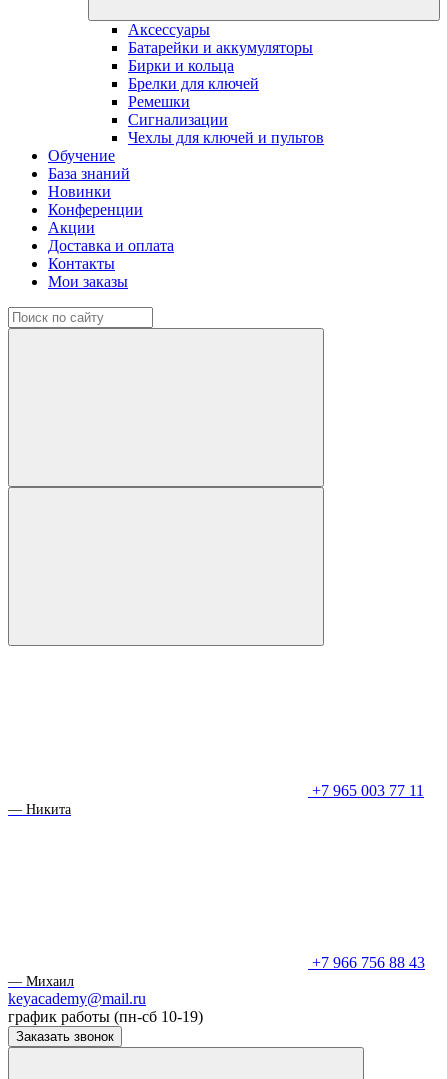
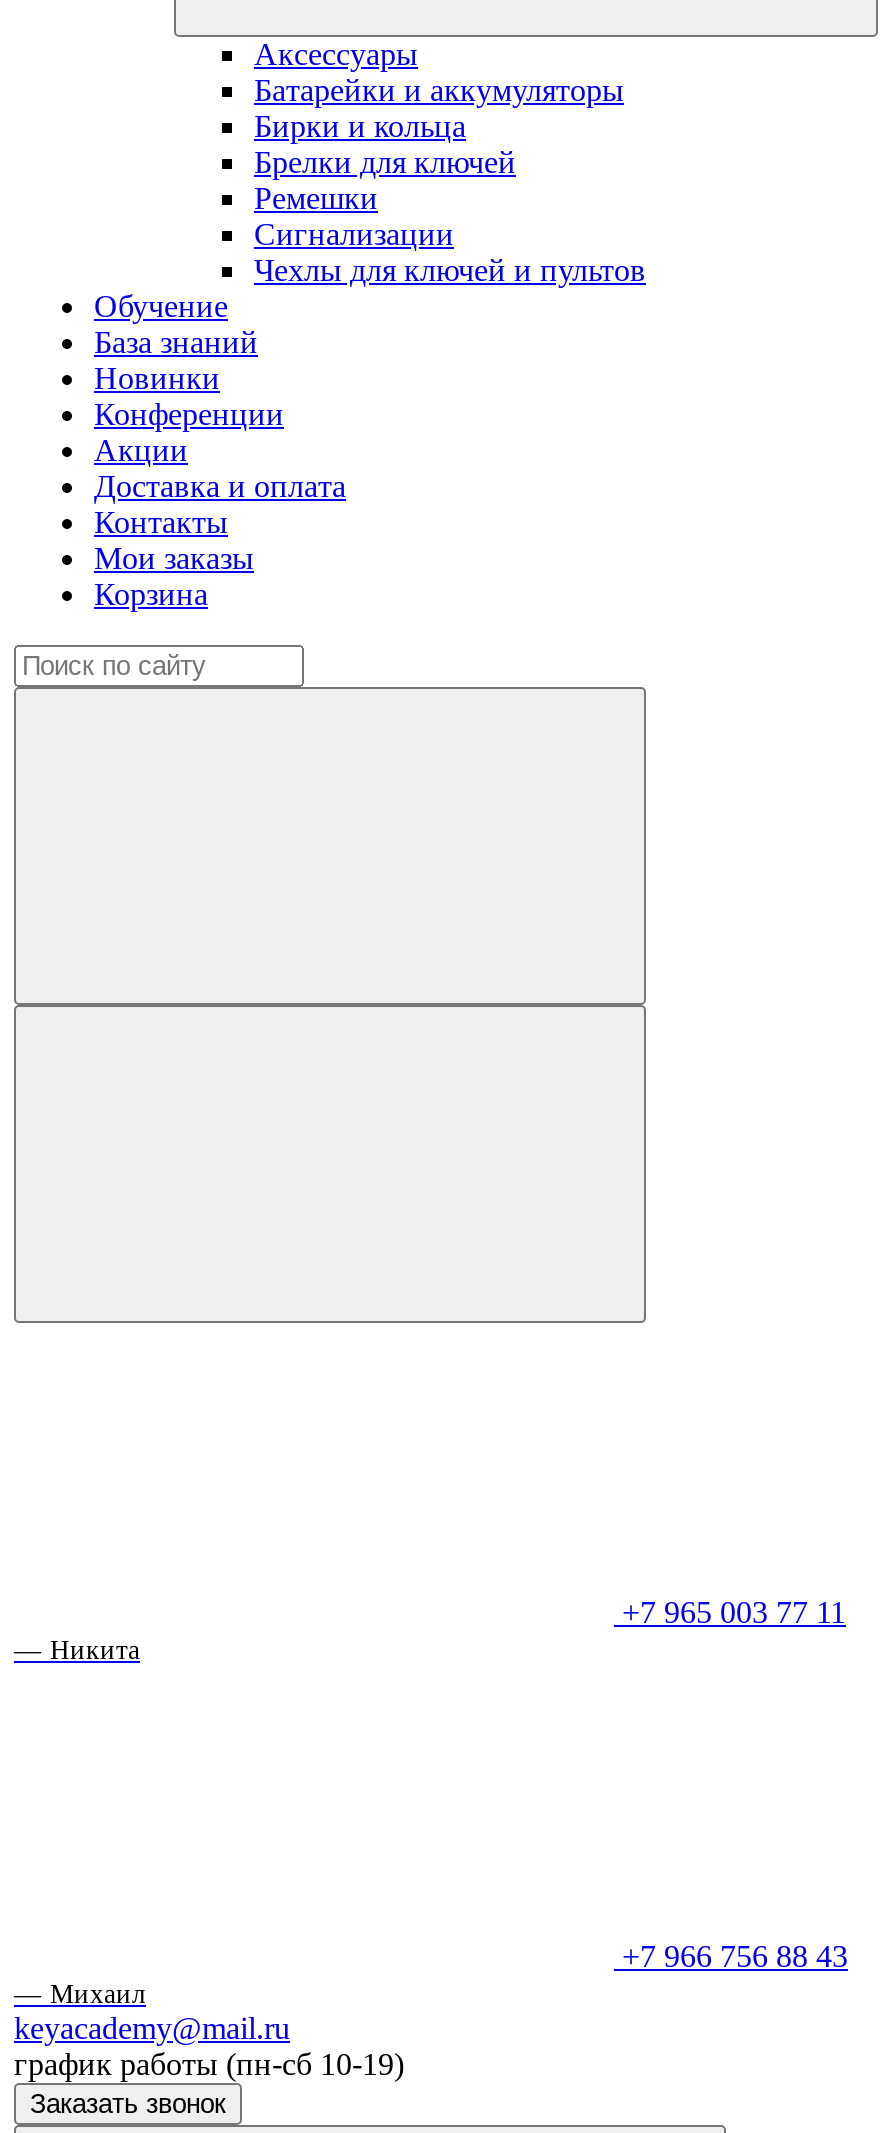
+ Корзина
